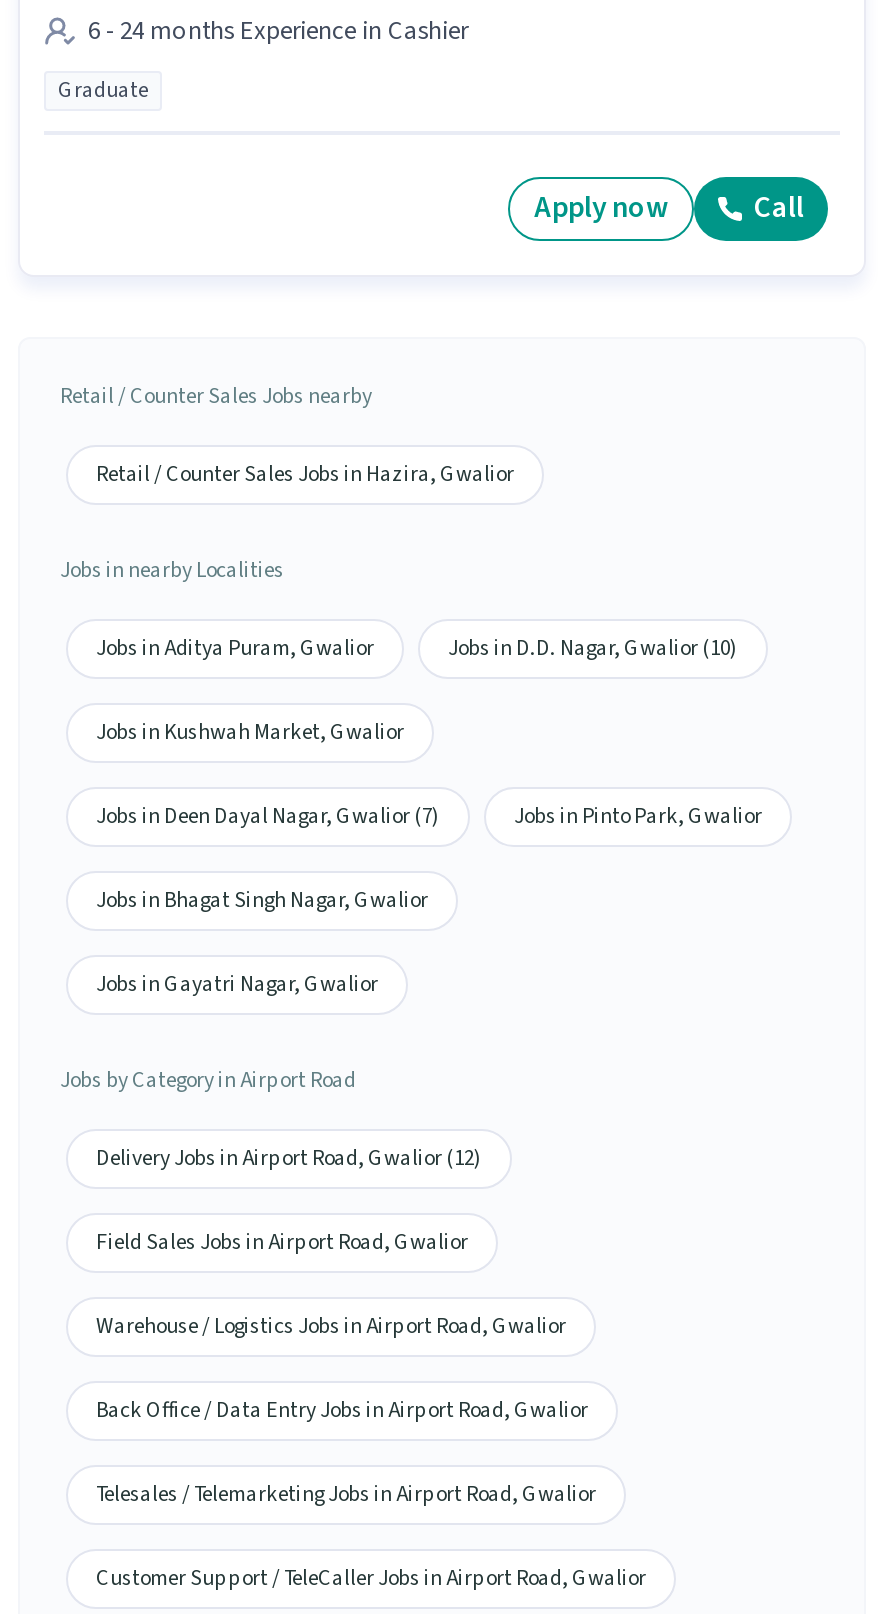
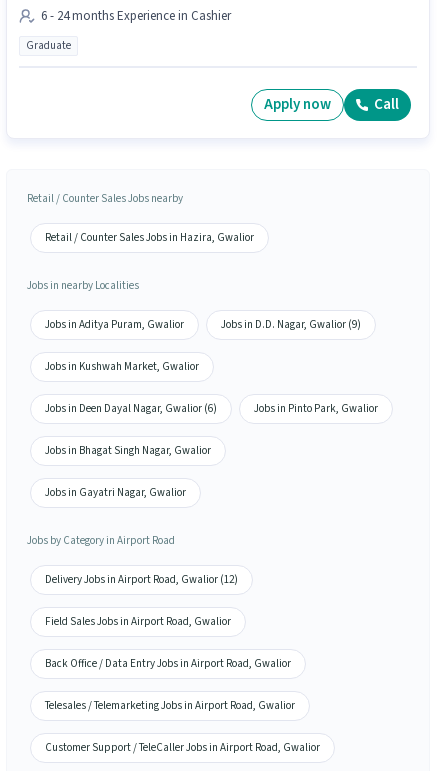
- Jobs in D.D. Nagar, Gwalior (10)
+ Jobs in D.D. Nagar, Gwalior (9)

- Jobs in Deen Dayal Nagar, Gwalior (7)
+ Jobs in Deen Dayal Nagar, Gwalior (6)

- Warehouse / Logistics Jobs in Airport Road, Gwalior
